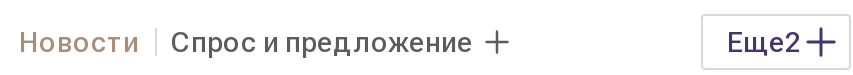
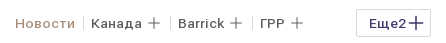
- Спрос и предложение
+ Канада
+ Barrick
+ ГРР
